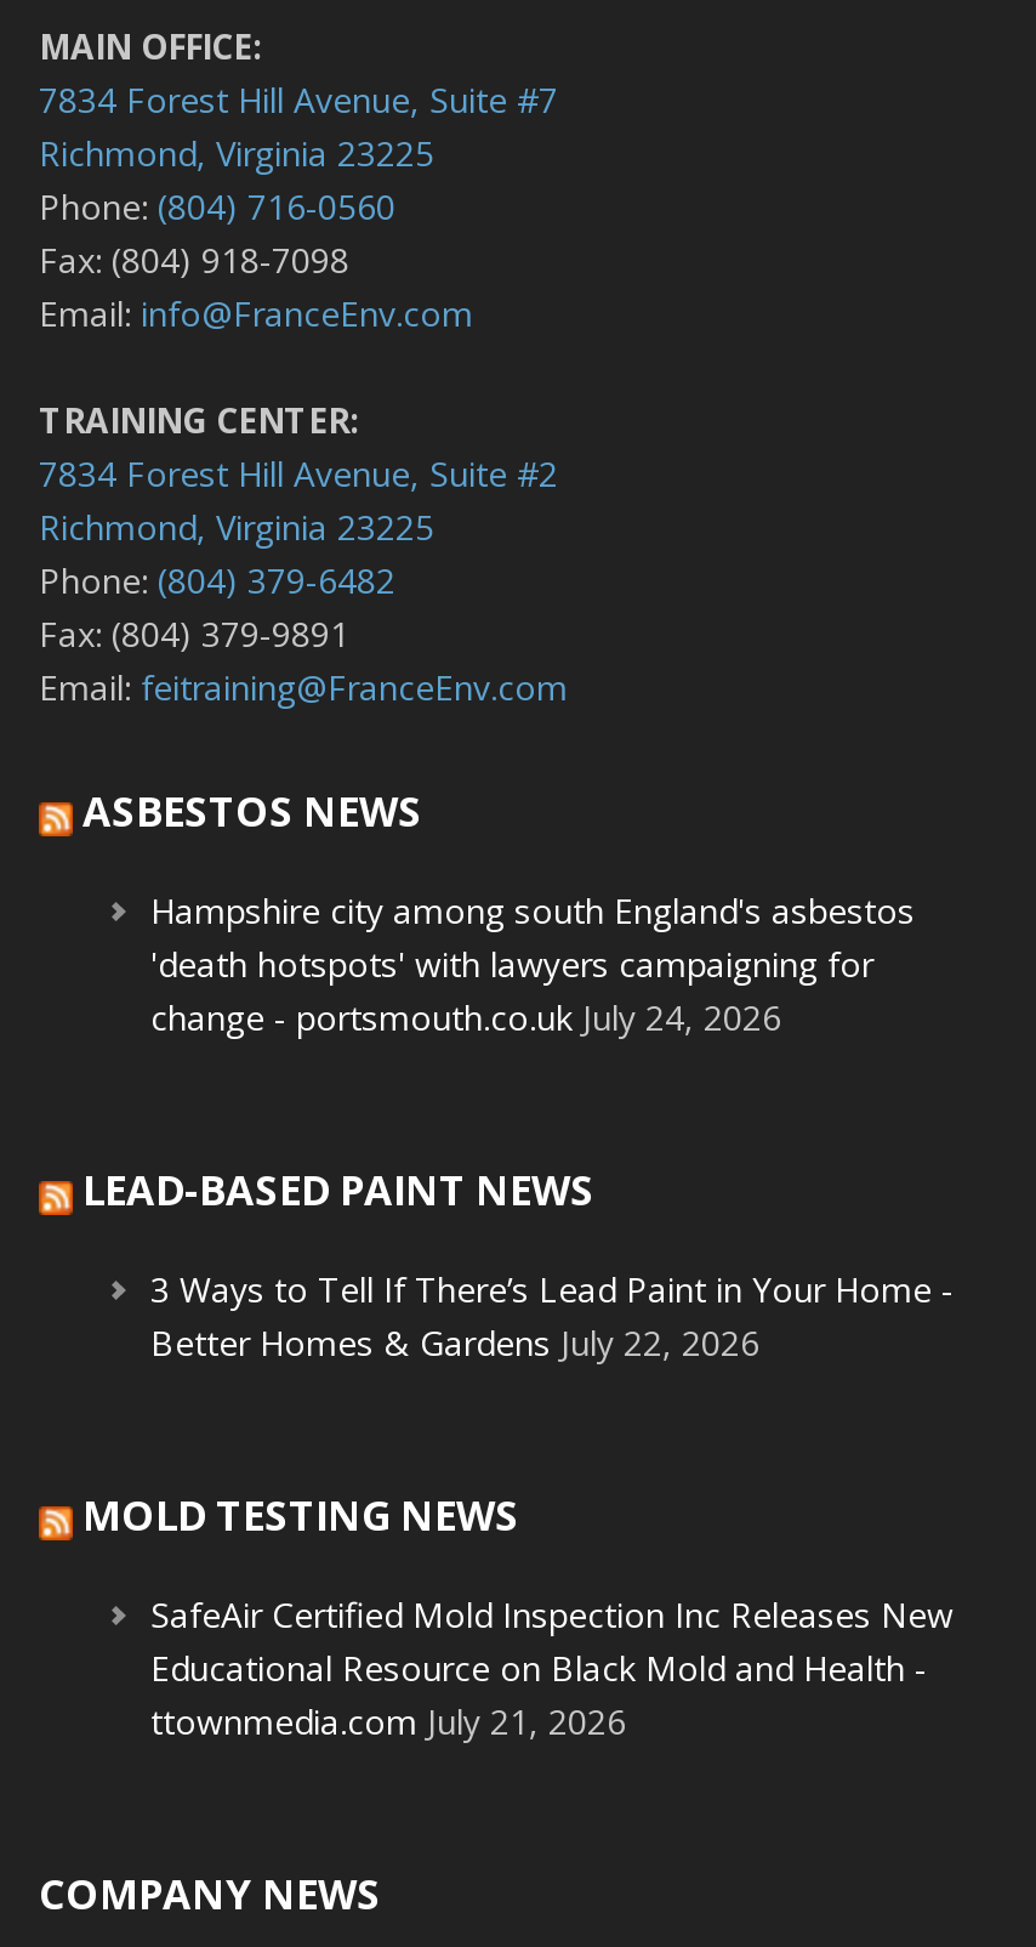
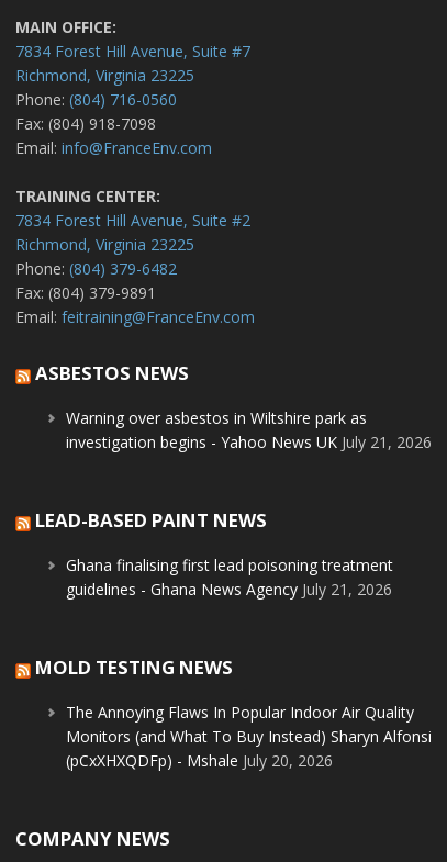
- Hampshire city among south England's asbestos
- 'death hotspots' with lawyers campaigning for
- change - portsmouth.co.uk July 24, 2026
+ Warning over asbestos in Wiltshire park as
+ investigation begins - Yahoo News UK July 21, 2026

- 3 Ways to Tell If There’s Lead Paint in Your Home -
- Better Homes & Gardens July 22, 2026
+ Ghana finalising first lead poisoning treatment
+ guidelines - Ghana News Agency July 21, 2026

- SafeAir Certified Mold Inspection Inc Releases New
- Educational Resource on Black Mold and Health -
- ttownmedia.com July 21, 2026
+ The Annoying Flaws In Popular Indoor Air Quality
+ Monitors (and What To Buy Instead) Sharyn Alfonsi
+ (pCxXHXQDFp) - Mshale July 20, 2026
